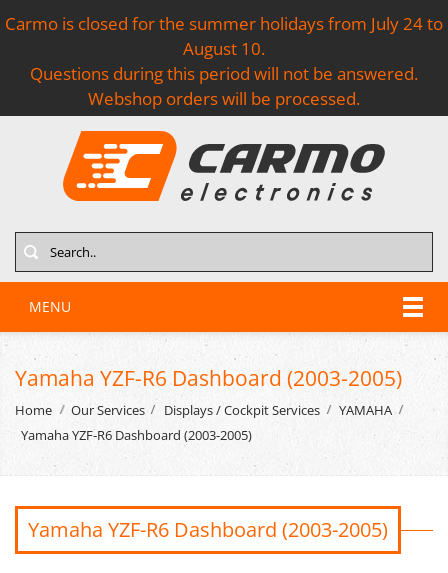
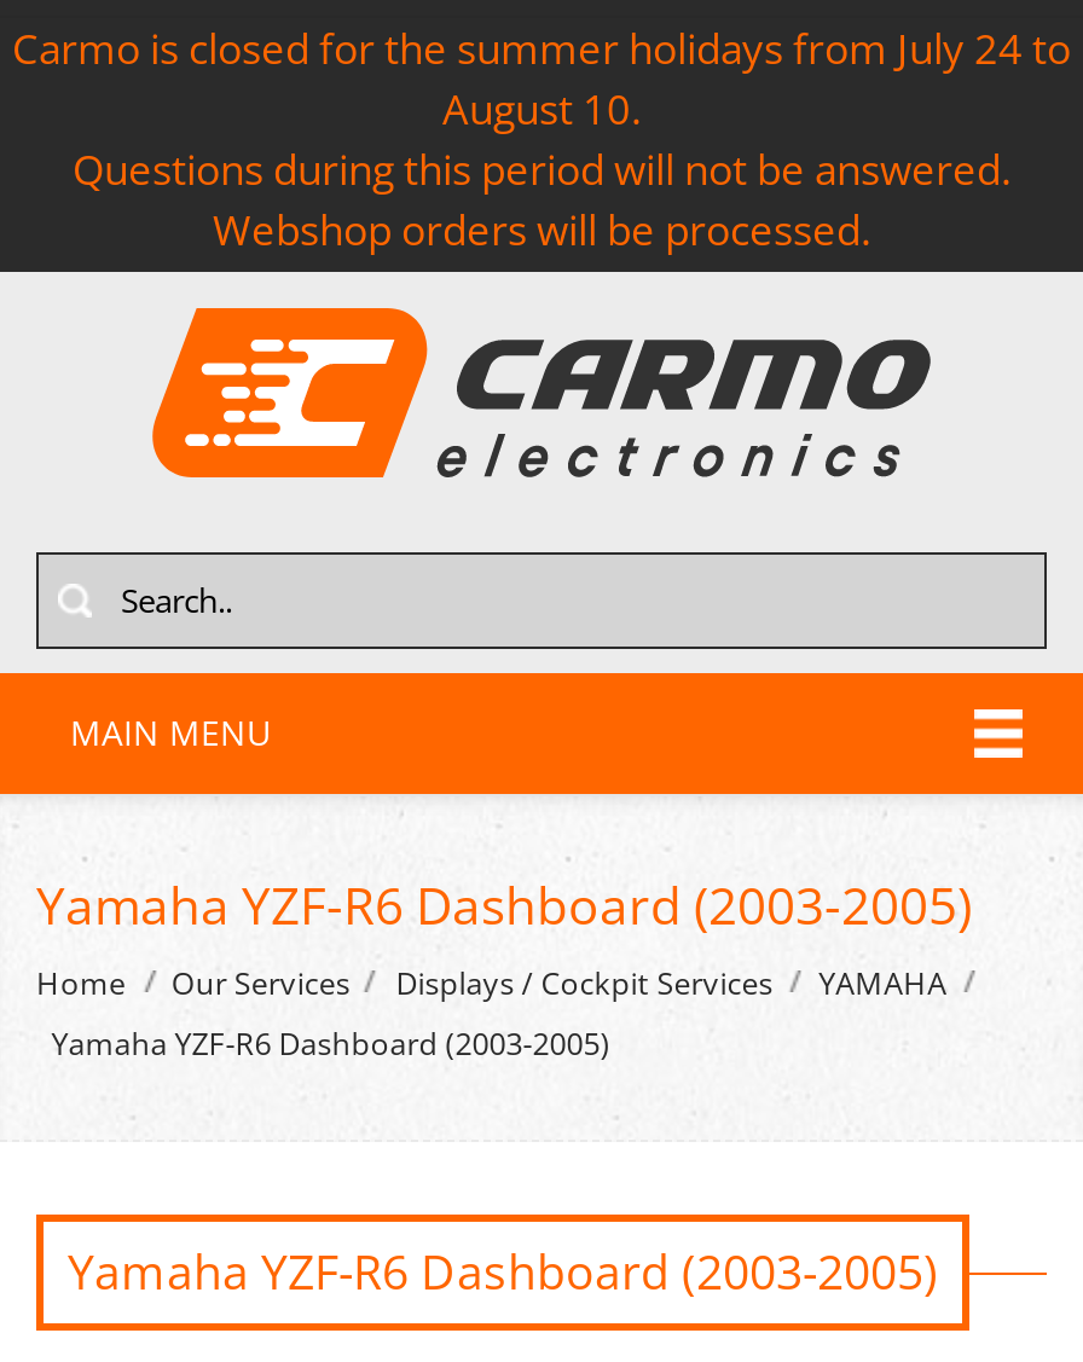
- MENU
+ MAIN MENU
